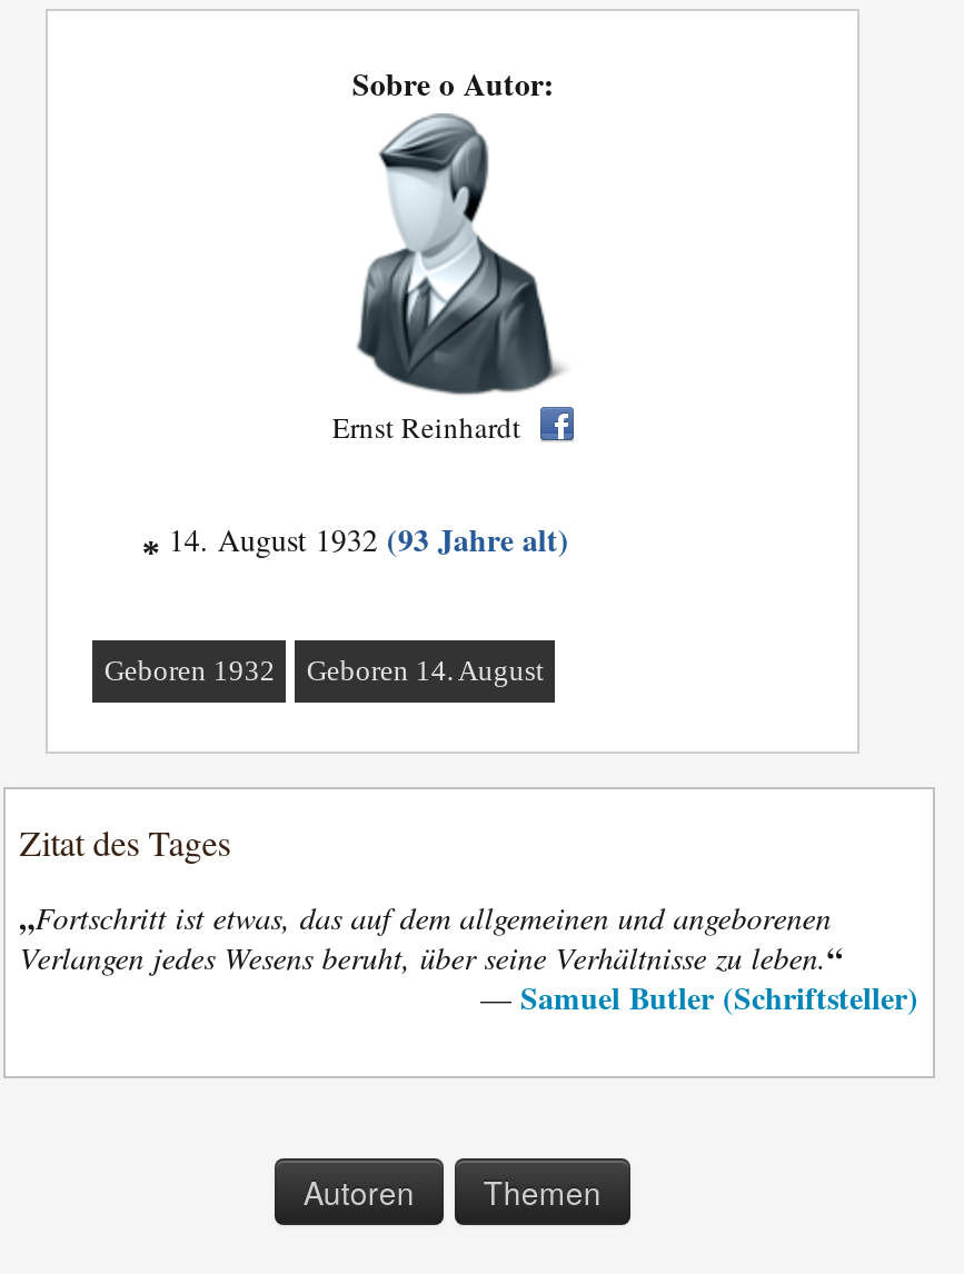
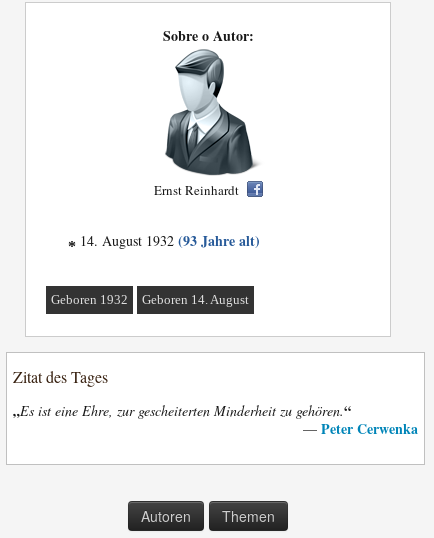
- „Fortschritt ist etwas, das auf dem allgemeinen und angeborenen
- Verlangen jedes Wesens beruht, über seine Verhältnisse zu leben.“
- — Samuel Butler (Schriftsteller)
+ „Es ist eine Ehre, zur gescheiterten Minderheit zu gehören.“
+ — Peter Cerwenka
